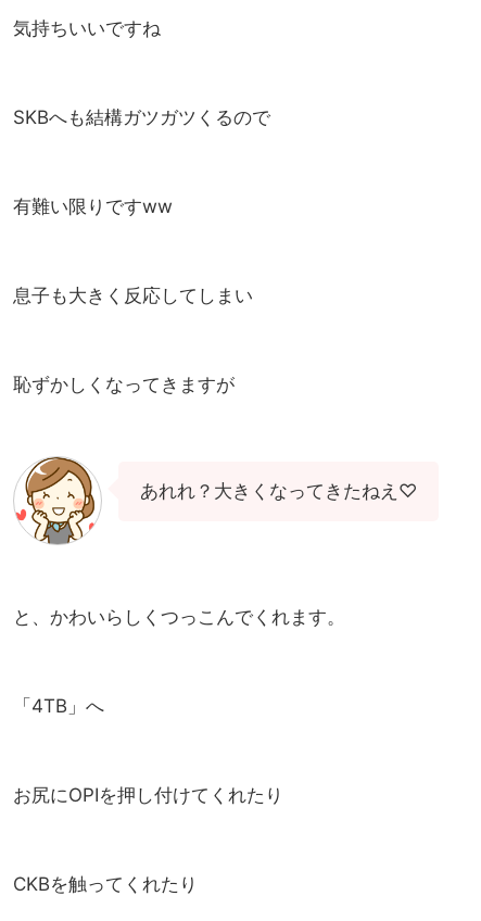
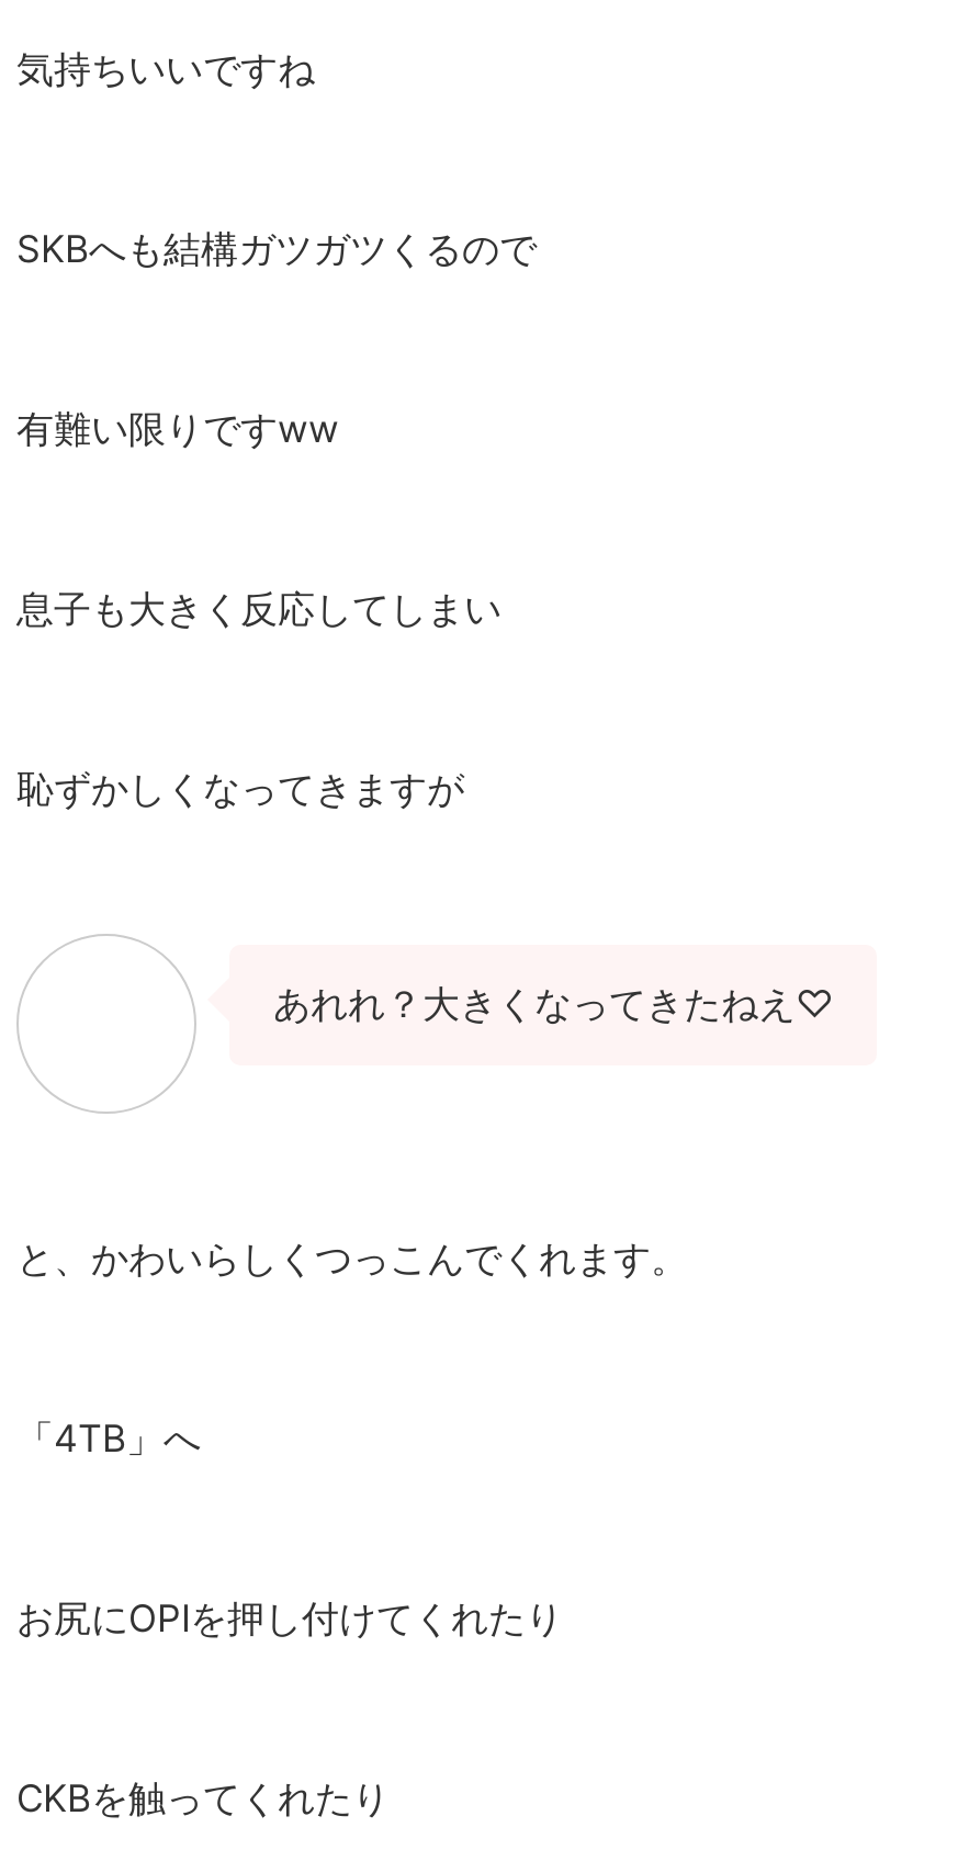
- [image]
